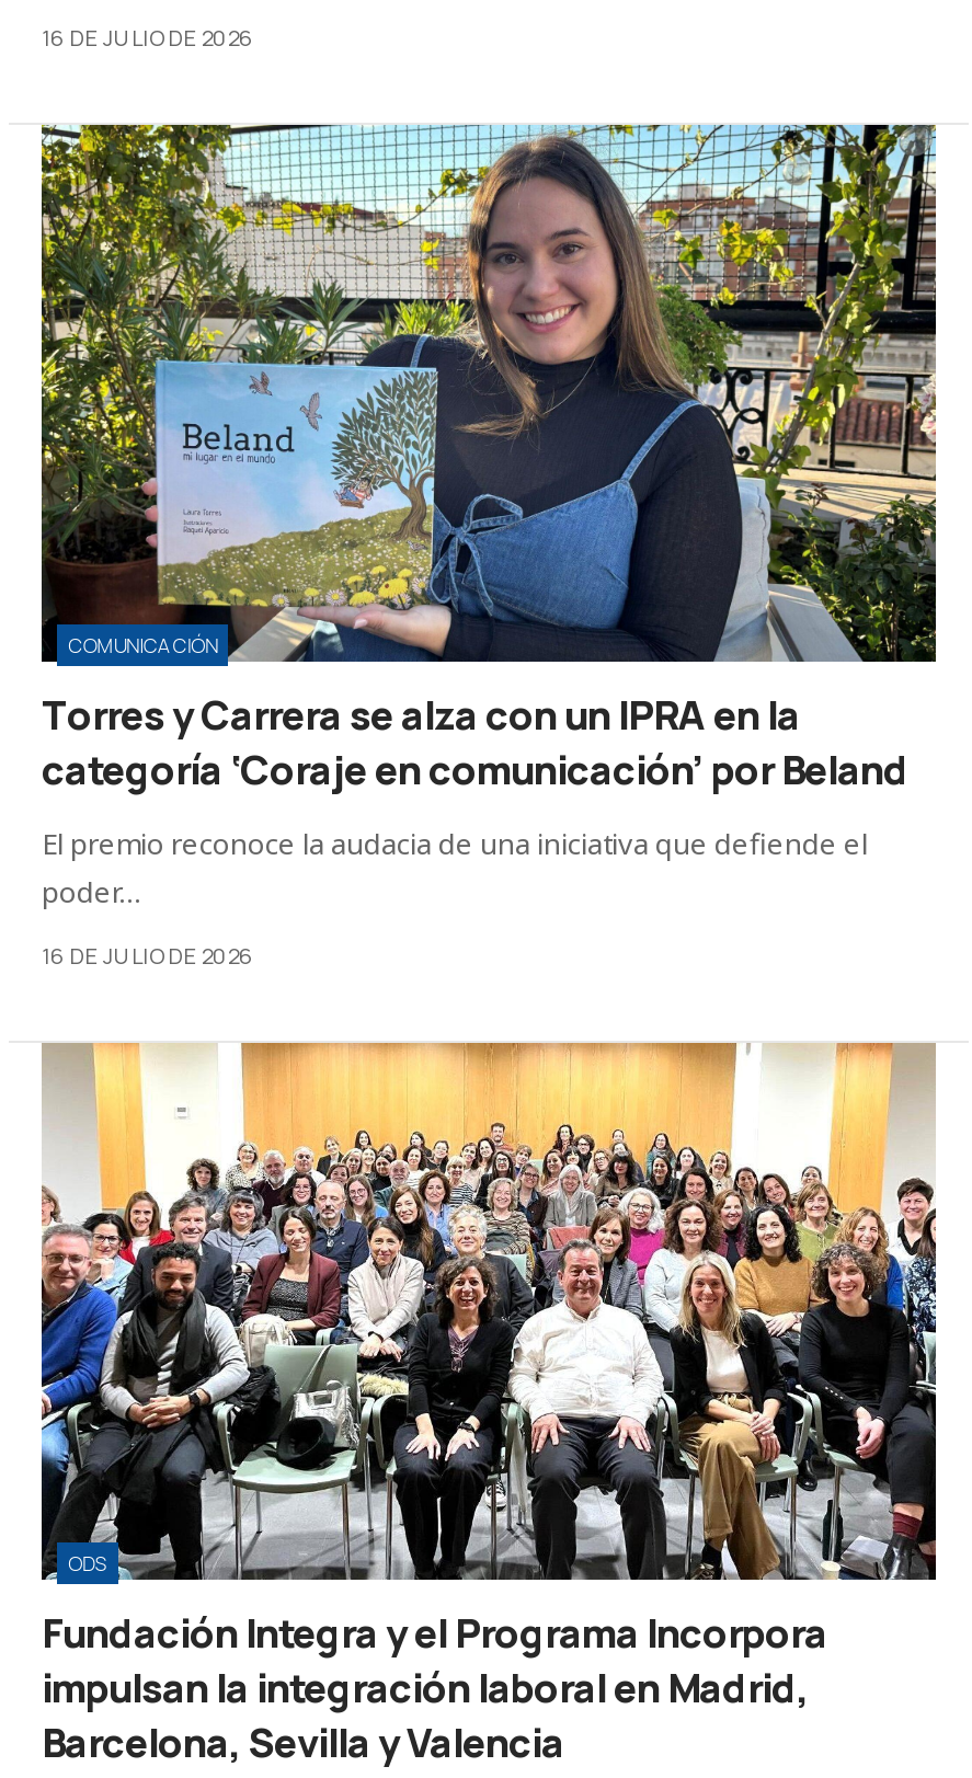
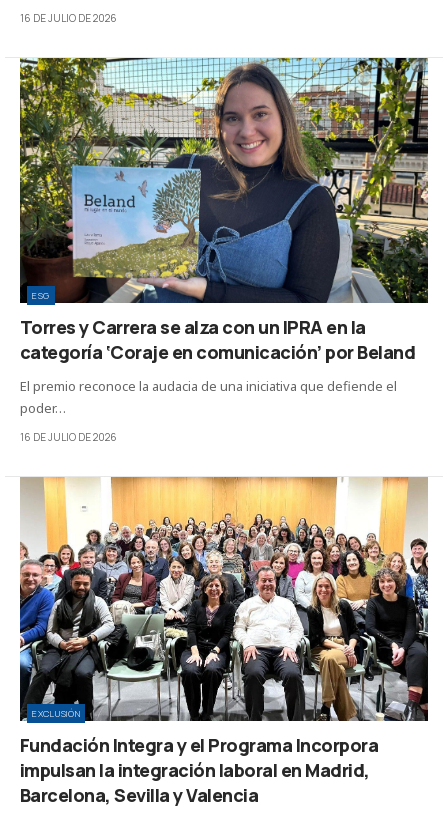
- COMUNICACIÓN
+ ESG

- ODS
+ EXCLUSIÓN
